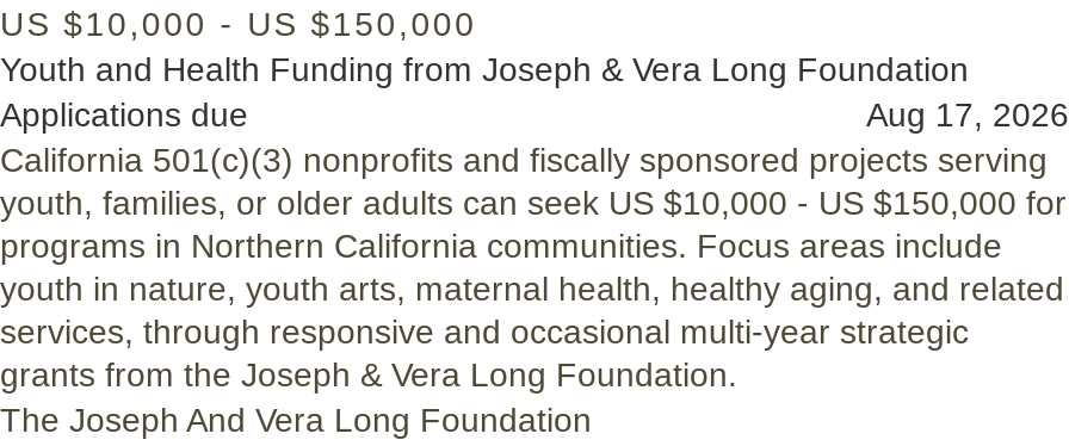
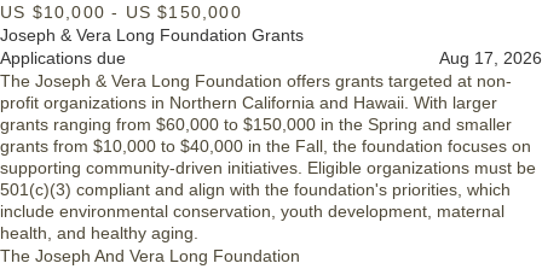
- Youth and Health Funding from Joseph & Vera Long Foundation
+ Joseph & Vera Long Foundation Grants

- California 501(c)(3) nonprofits and fiscally sponsored projects serving
- youth, families, or older adults can seek US $10,000 - US $150,000 for
- programs in Northern California communities. Focus areas include
- youth in nature, youth arts, maternal health, healthy aging, and related
- services, through responsive and occasional multi-year strategic
- grants from the Joseph & Vera Long Foundation.
+ The Joseph & Vera Long Foundation offers grants targeted at non-
+ profit organizations in Northern California and Hawaii. With larger
+ grants ranging from $60,000 to $150,000 in the Spring and smaller
+ grants from $10,000 to $40,000 in the Fall, the foundation focuses on
+ supporting community-driven initiatives. Eligible organizations must be
+ 501(c)(3) compliant and align with the foundation's priorities, which
+ include environmental conservation, youth development, maternal
+ health, and healthy aging.
